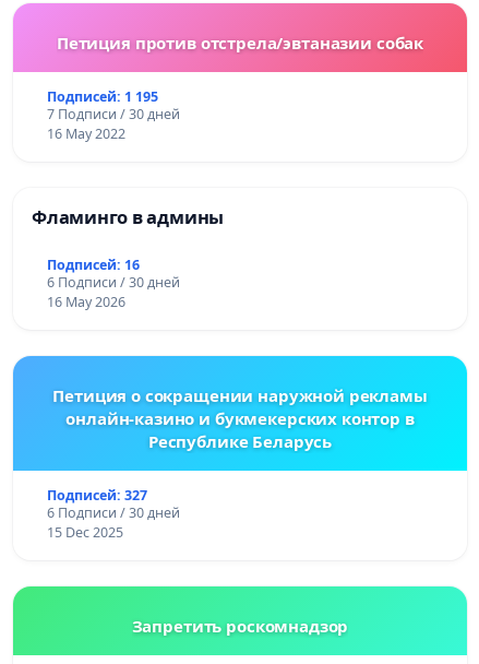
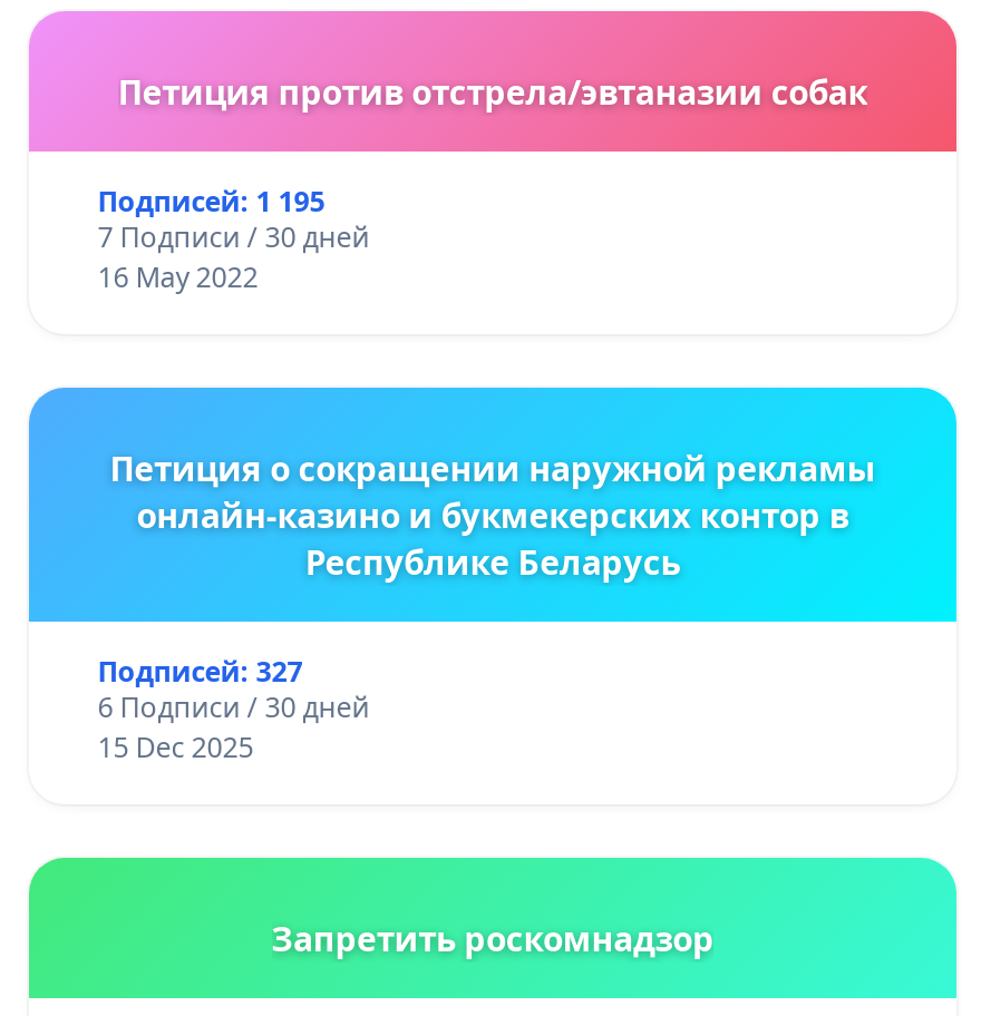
- Фламинго в админы
- Подписей: 16
- 6 Подписи / 30 дней
- 16 May 2026
